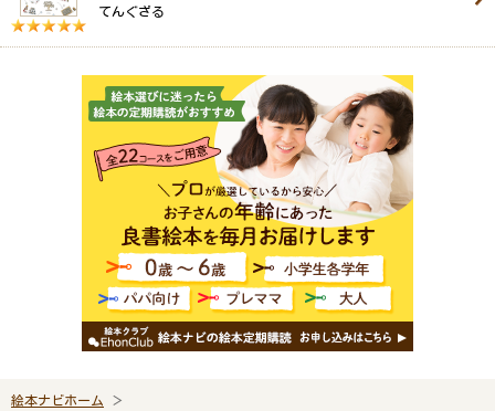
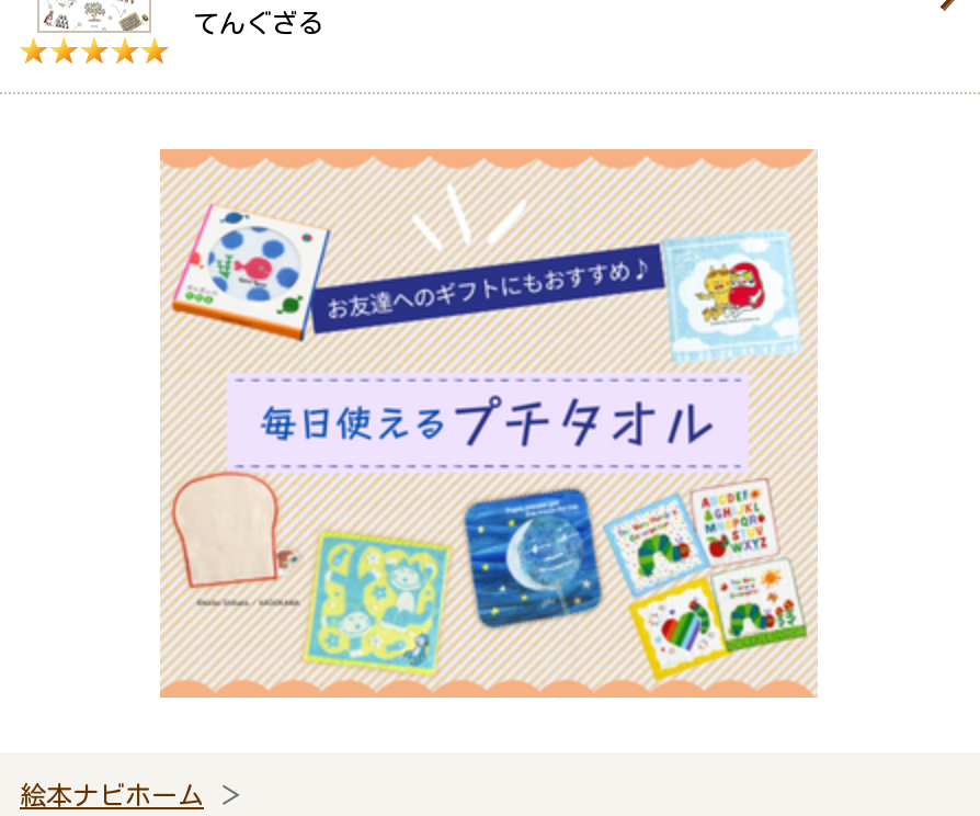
- [image]
+ [image]
